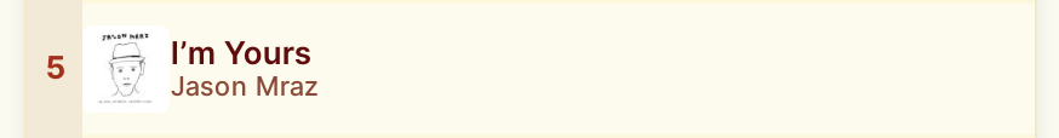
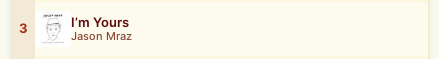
- 5
+ 3
